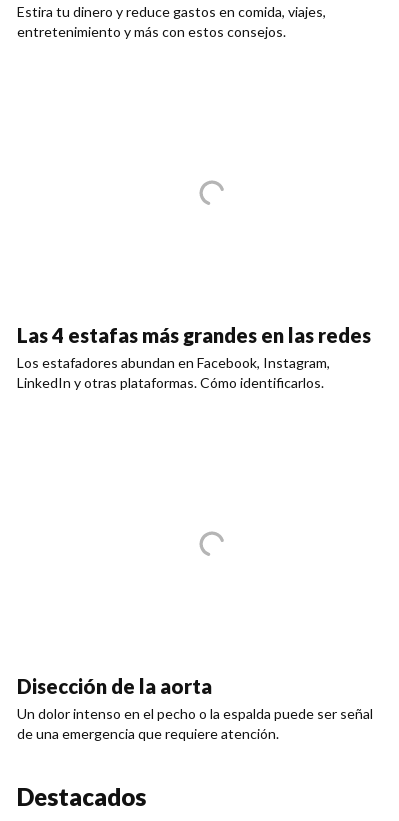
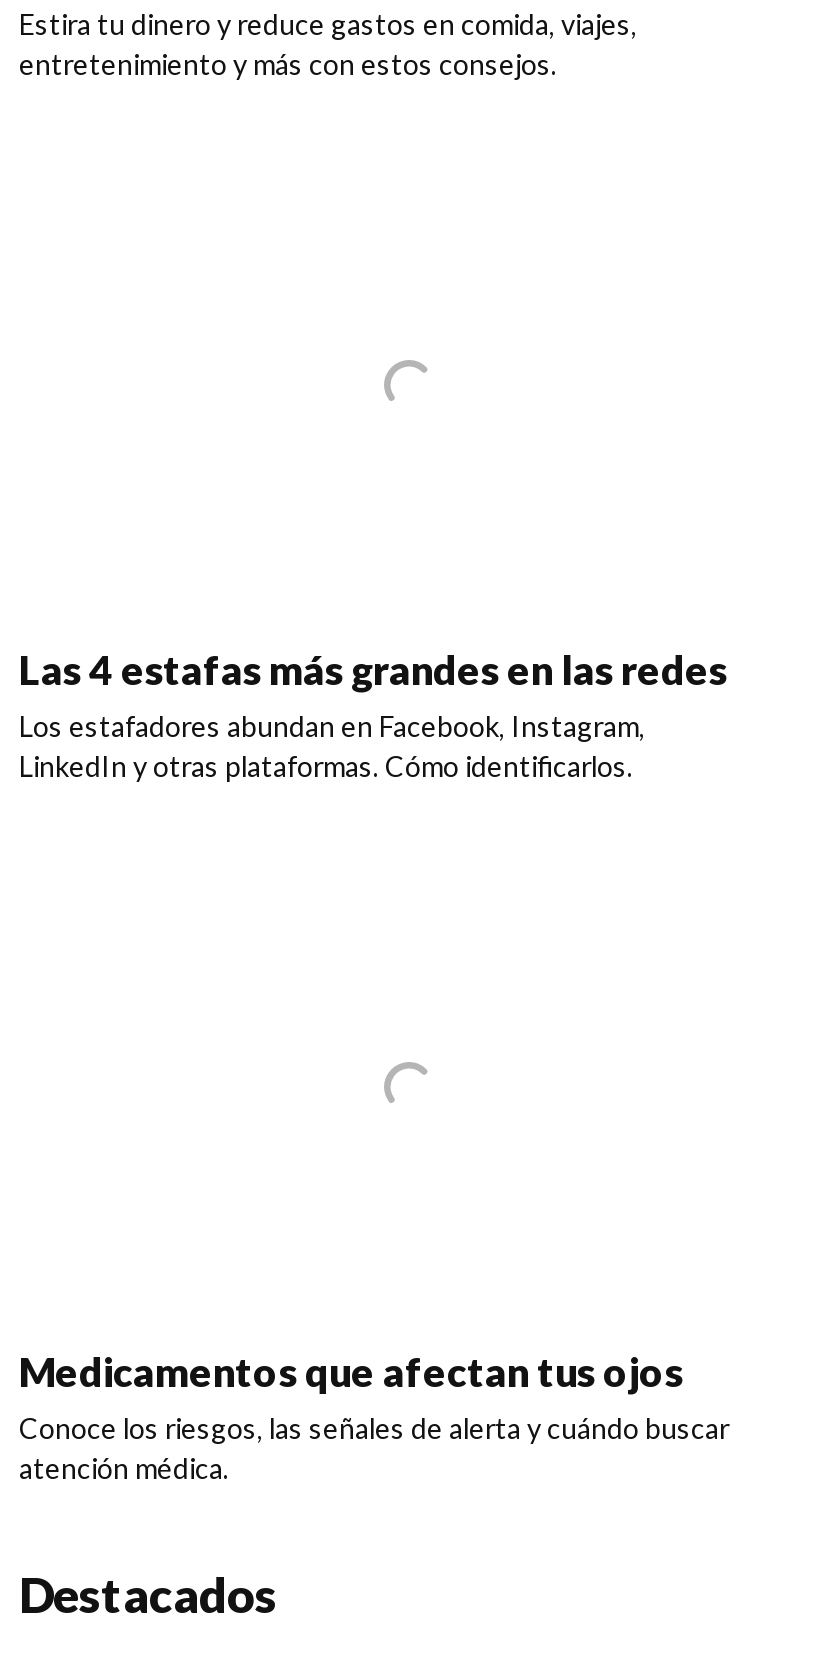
- Disección de la aorta
- Un dolor intenso en el pecho o la espalda puede ser señal
- de una emergencia que requiere atención.
+ Medicamentos que afectan tus ojos
+ Conoce los riesgos, las señales de alerta y cuándo buscar
+ atención médica.
